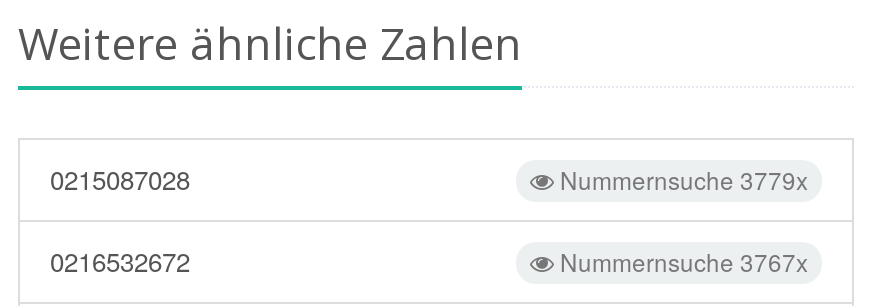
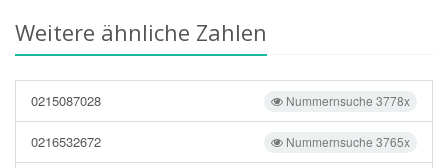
- Nummernsuche 3779x
+ Nummernsuche 3778x

- Nummernsuche 3767x
+ Nummernsuche 3765x
